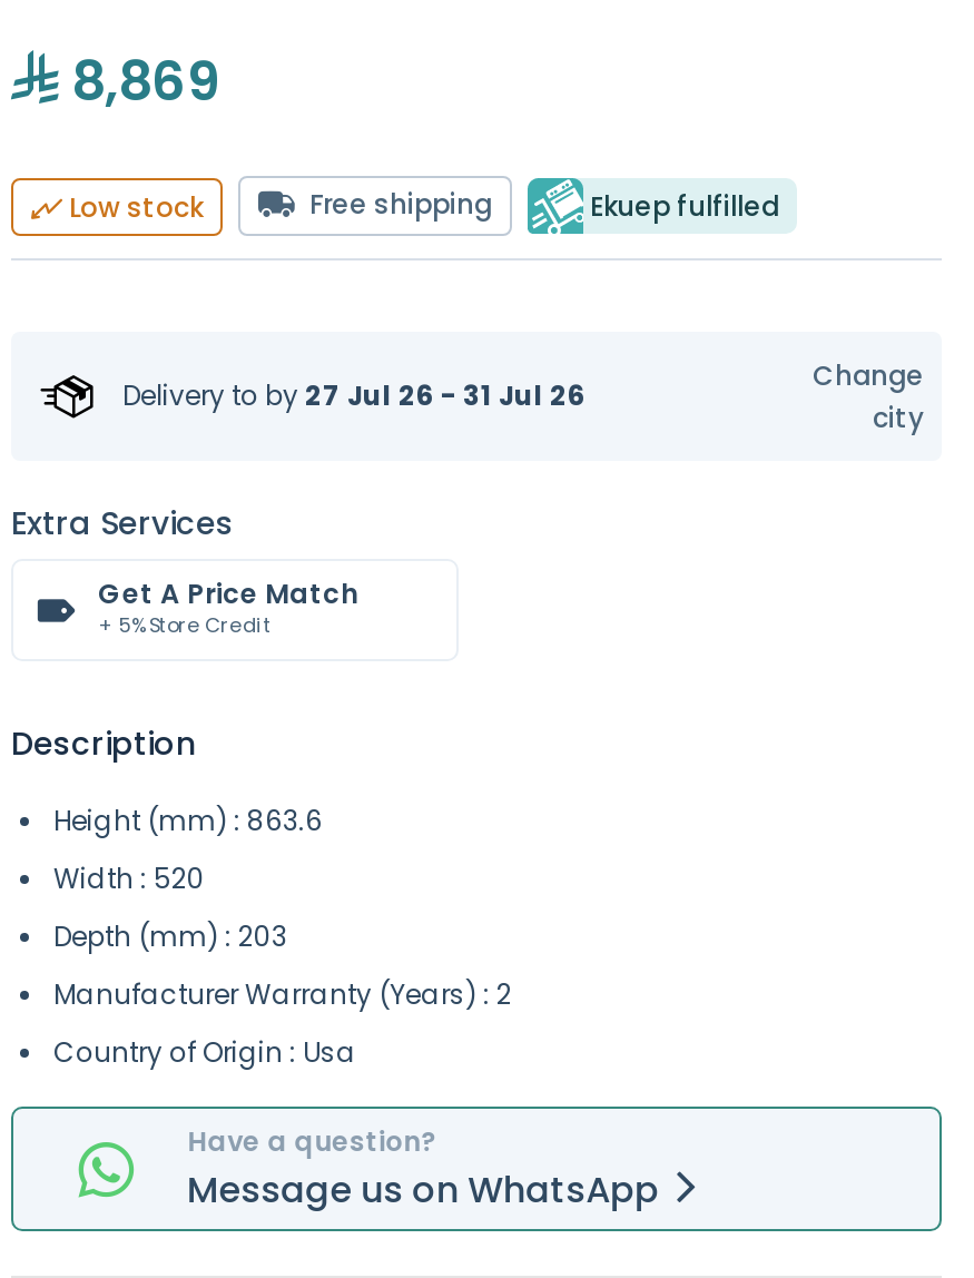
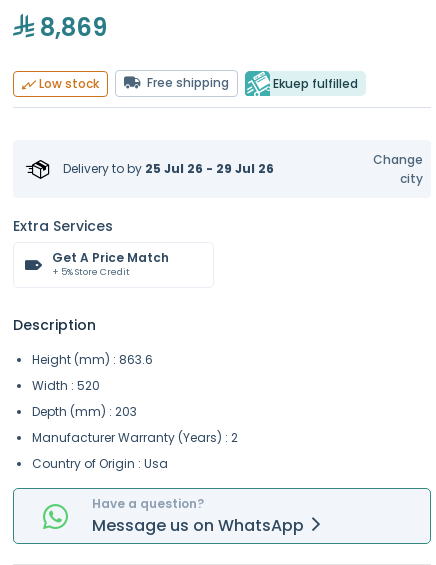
- Delivery to by 27 Jul 26 - 31 Jul 26
+ Delivery to by 25 Jul 26 - 29 Jul 26
